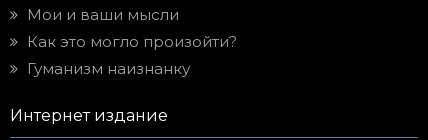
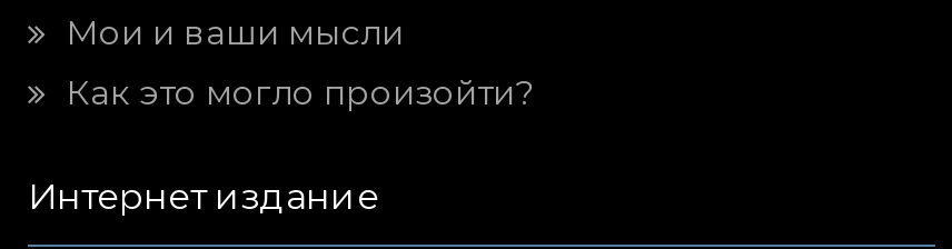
- Гуманизм наизнанку
